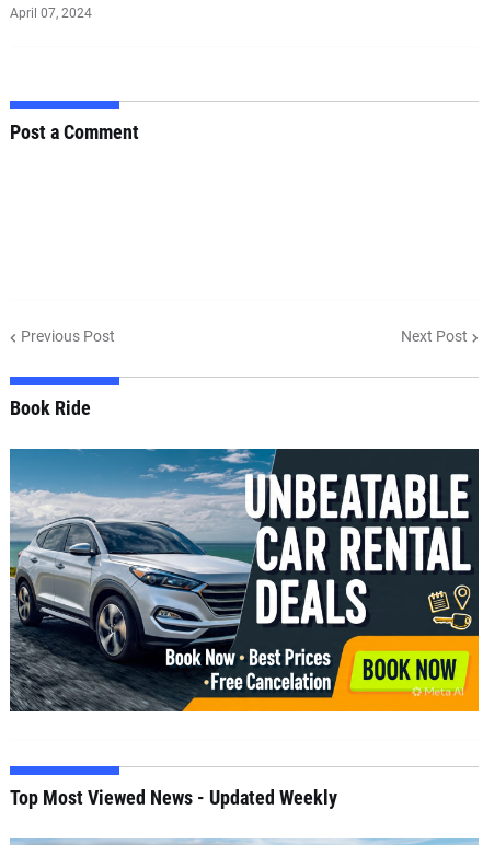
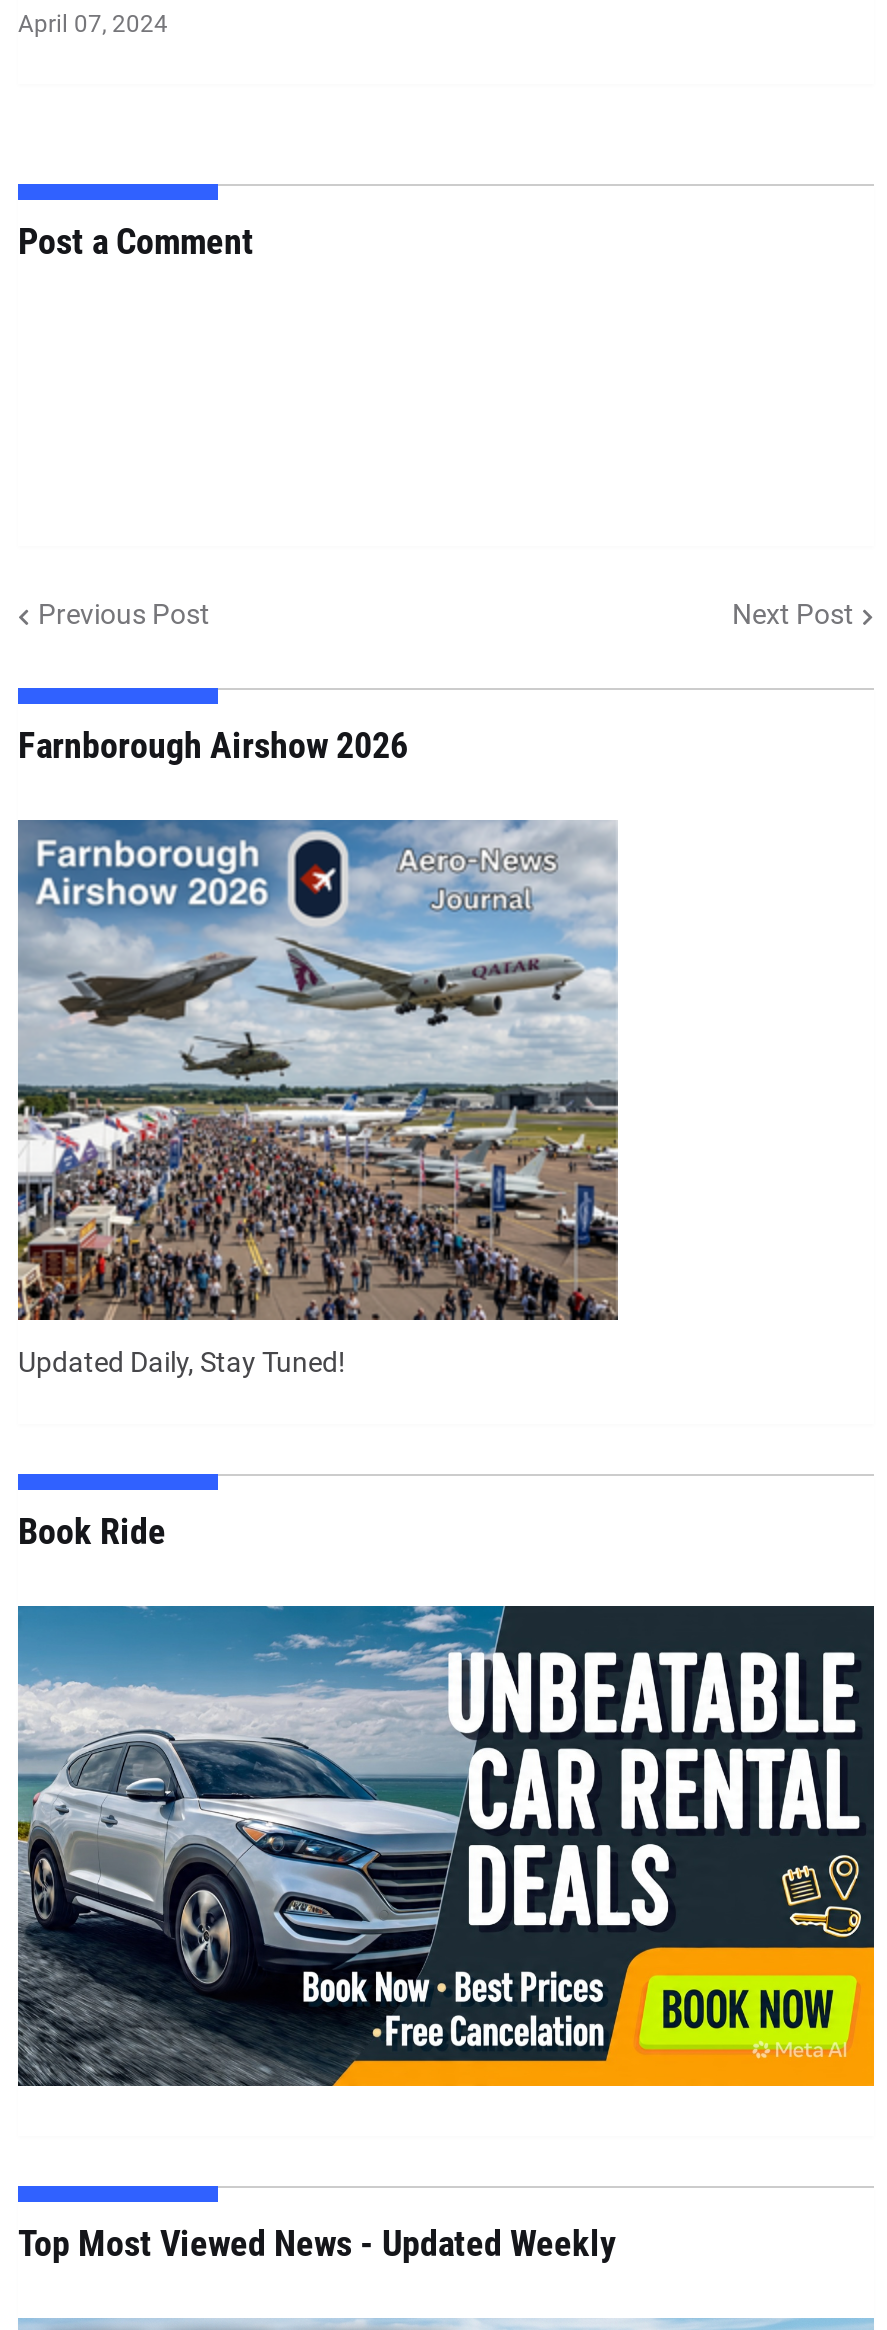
+ [image]
+ Updated Daily, Stay Tuned!

+ Farnborough Airshow 2026
